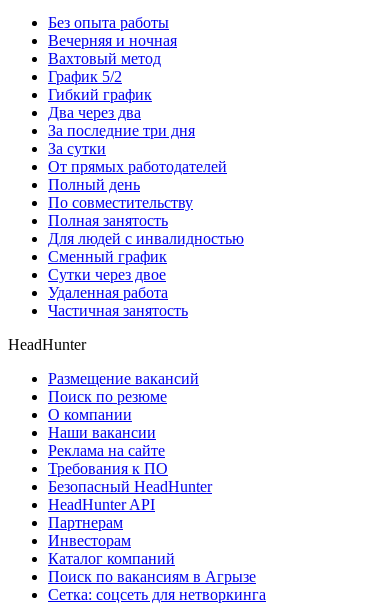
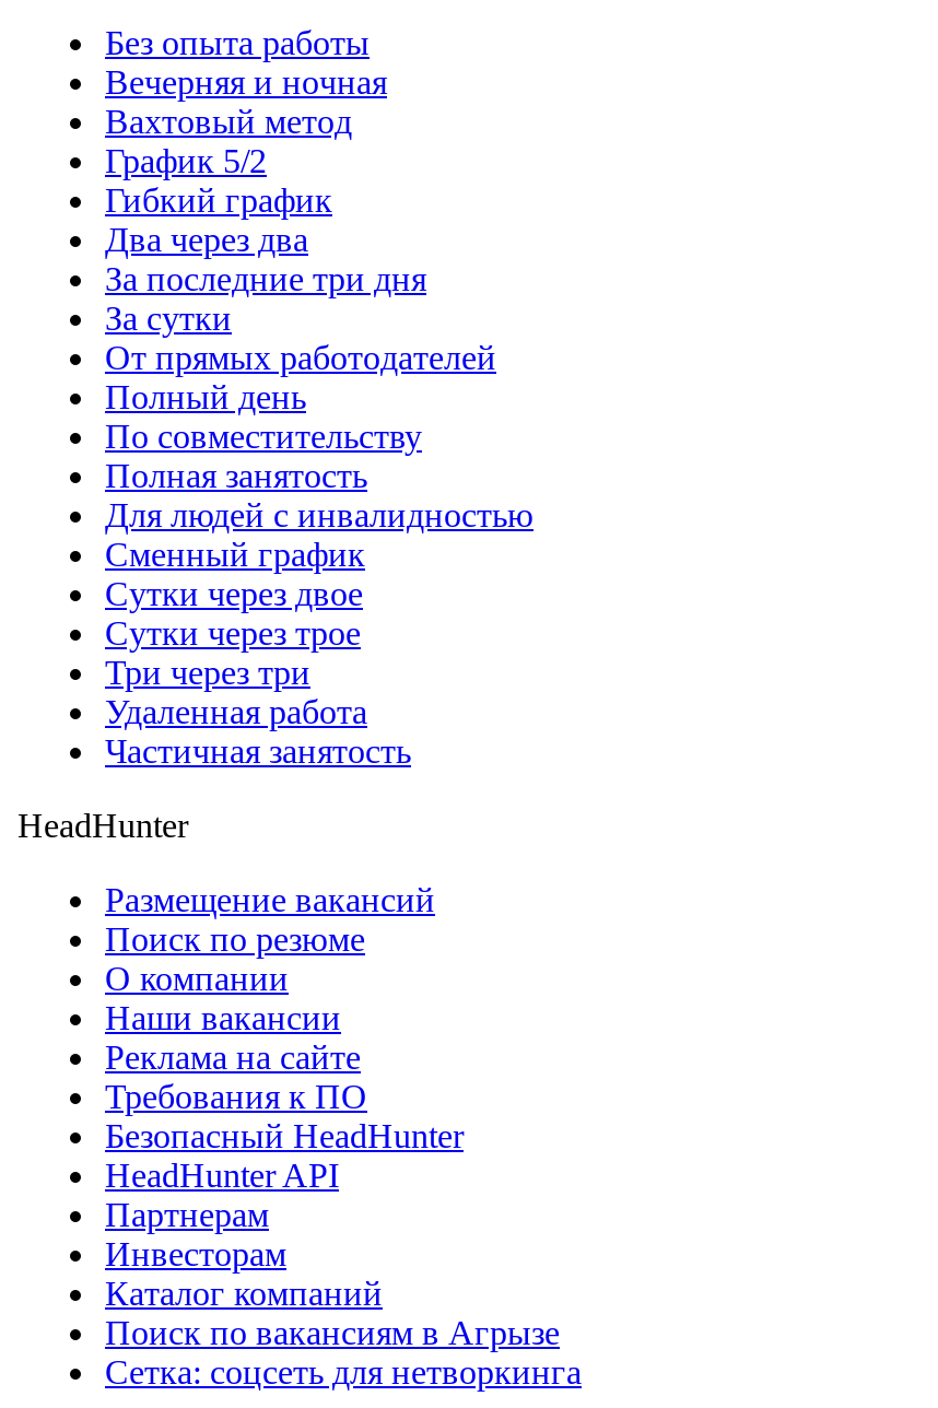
+ Сутки через трое
+ Три через три
